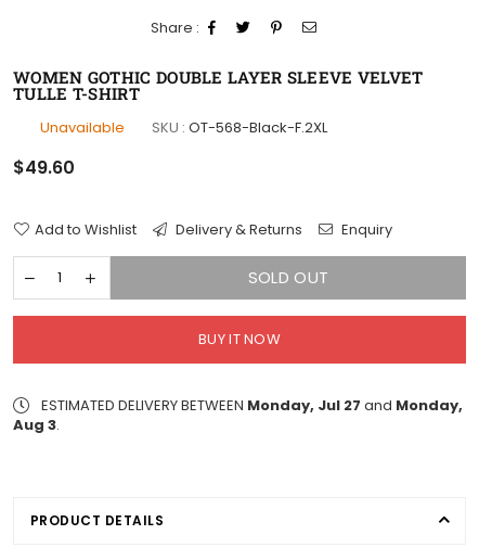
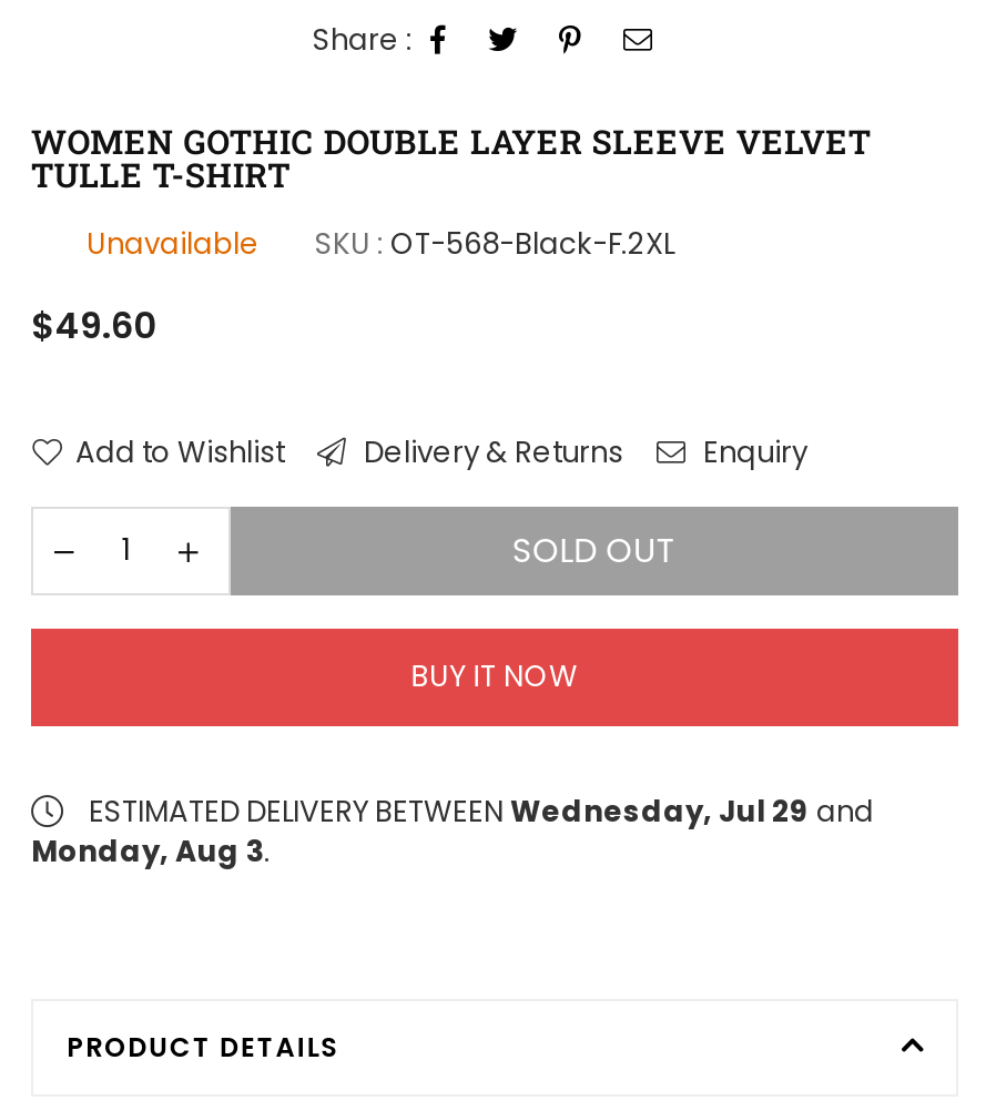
- ESTIMATED DELIVERY BETWEEN Monday, Jul 27 and Monday,
- Aug 3.
+ ESTIMATED DELIVERY BETWEEN Wednesday, Jul 29 and
+ Monday, Aug 3.
